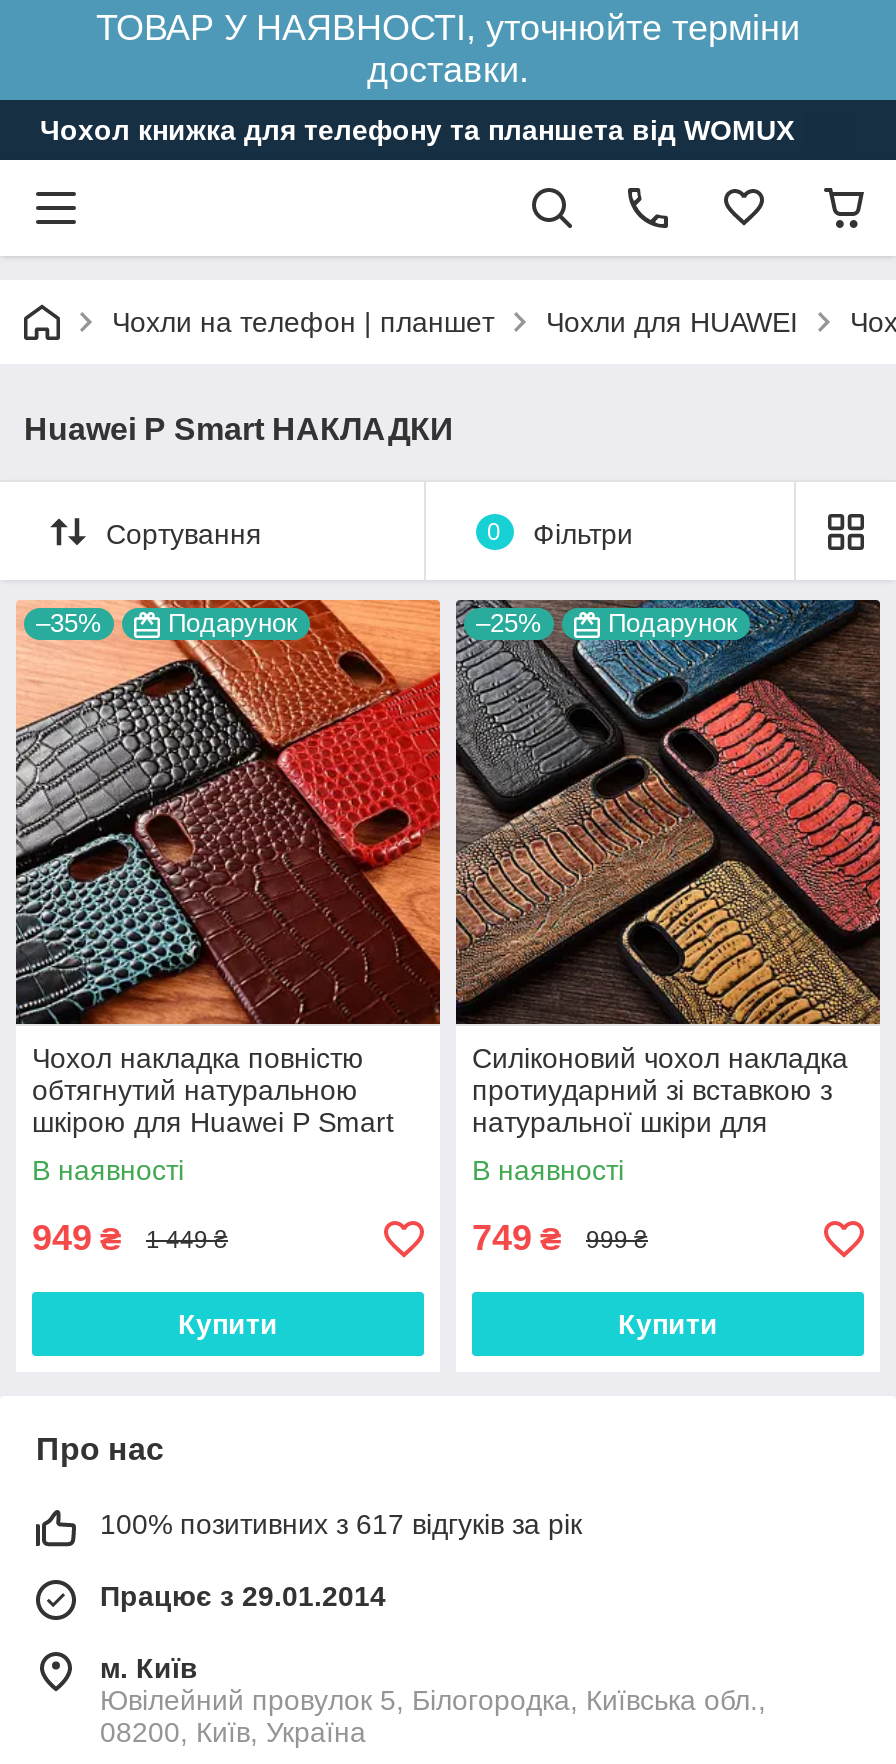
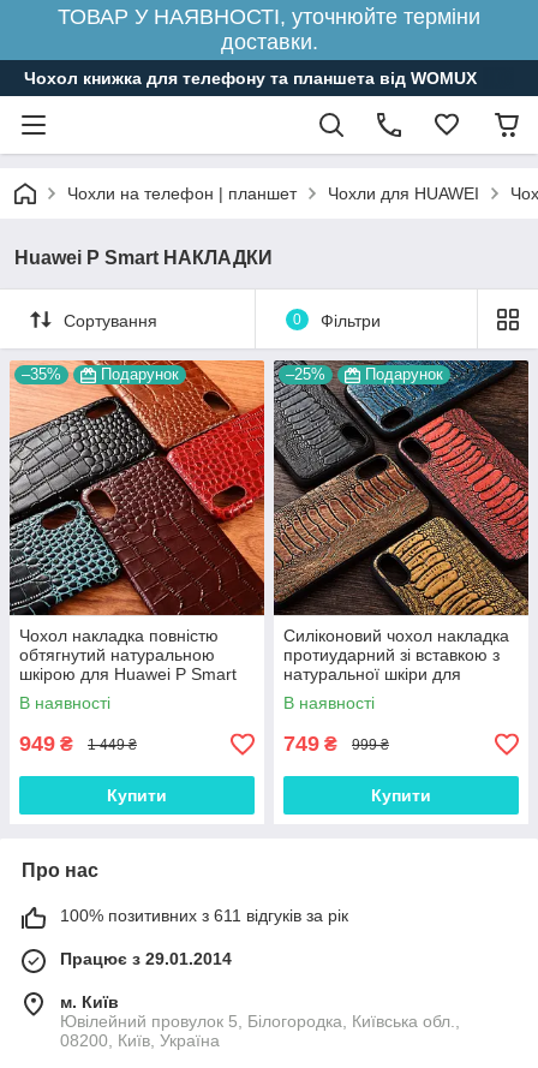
- 100% позитивних з 617 відгуків за рік
+ 100% позитивних з 611 відгуків за рік
